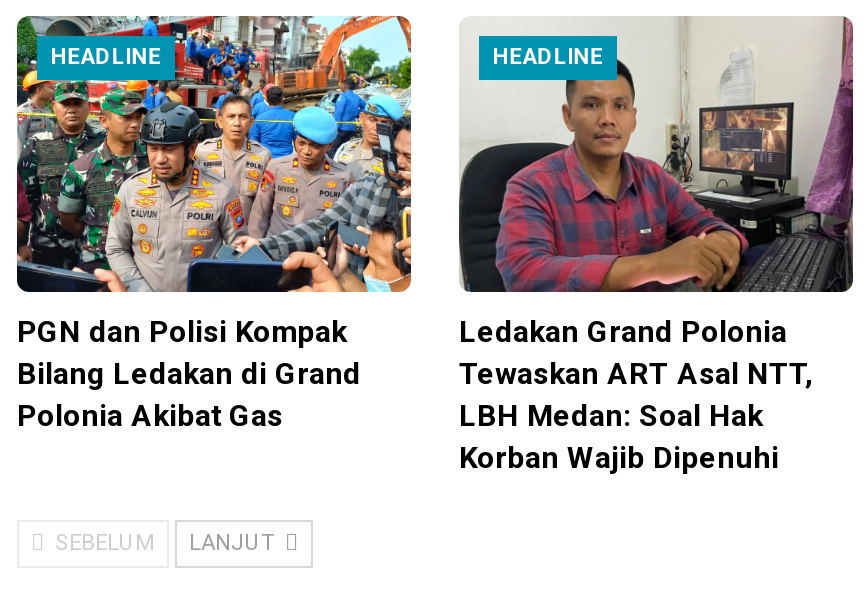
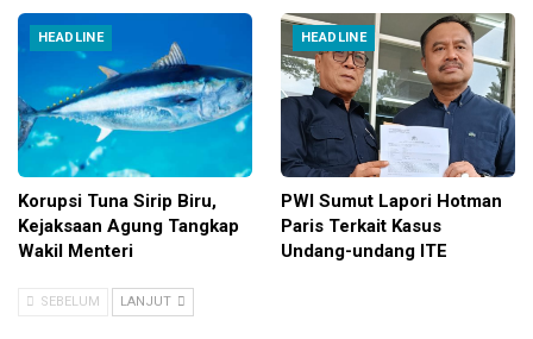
- [image]
- PGN dan Polisi Kompak
- Bilang Ledakan di Grand
- Polonia Akibat Gas
+ [image]
+ Korupsi Tuna Sirip Biru,
+ Kejaksaan Agung Tangkap
+ Wakil Menteri

- [image]
- Ledakan Grand Polonia
- Tewaskan ART Asal NTT,
- LBH Medan: Soal Hak
- Korban Wajib Dipenuhi
+ [image]
+ PWI Sumut Lapori Hotman
+ Paris Terkait Kasus
+ Undang-undang ITE
